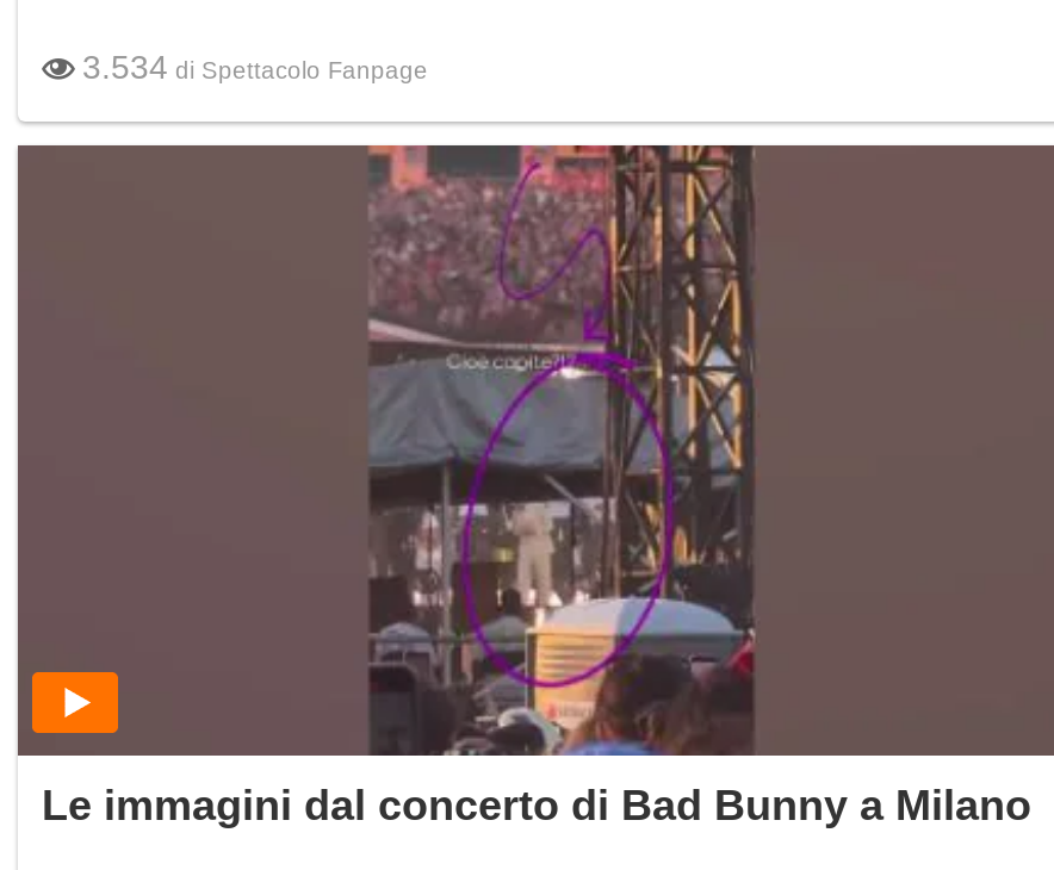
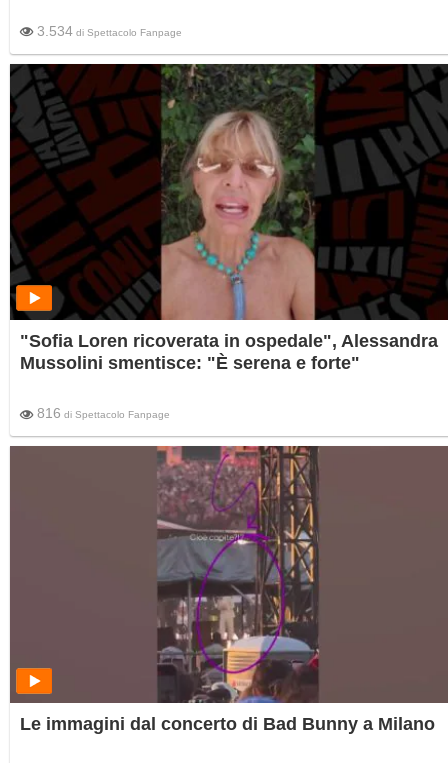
+ [image]
+ "Sofia Loren ricoverata in ospedale", Alessandra
+ Mussolini smentisce: "È serena e forte"
+ 816 di Spettacolo Fanpage
